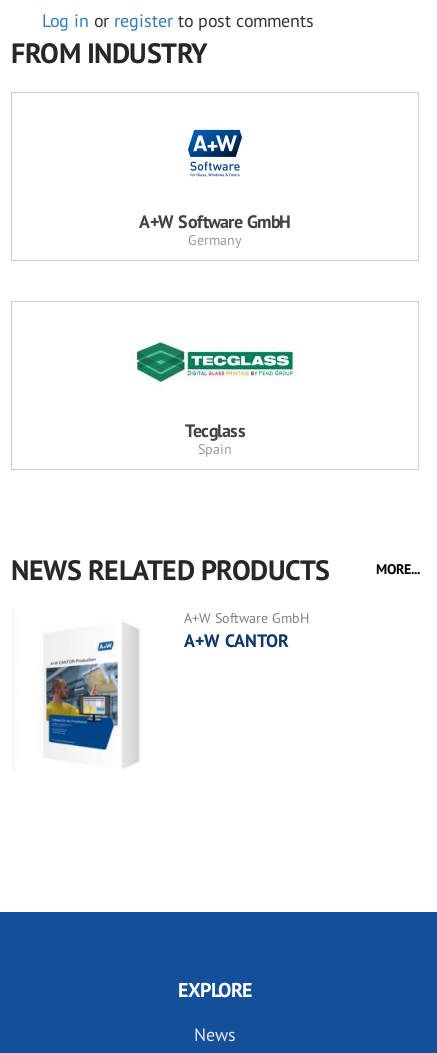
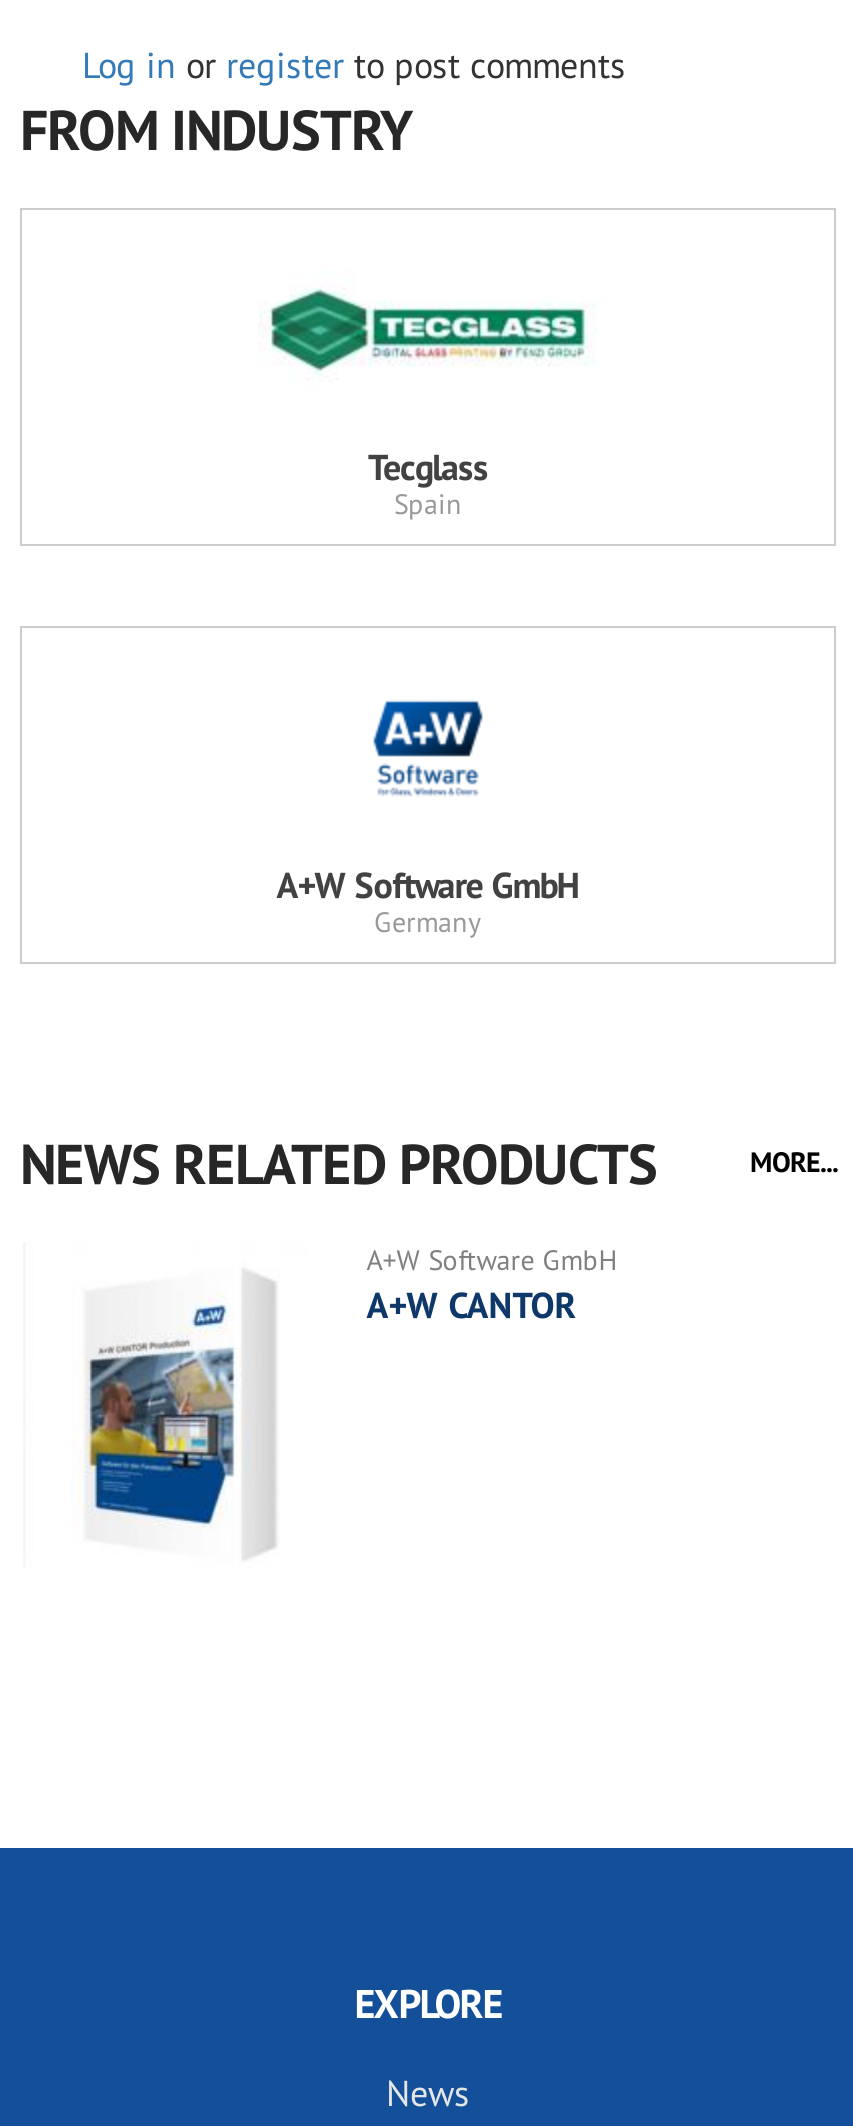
moved down: [image] | A+W Software GmbH | Germany

moved up: [image] | Tecglass | Spain
